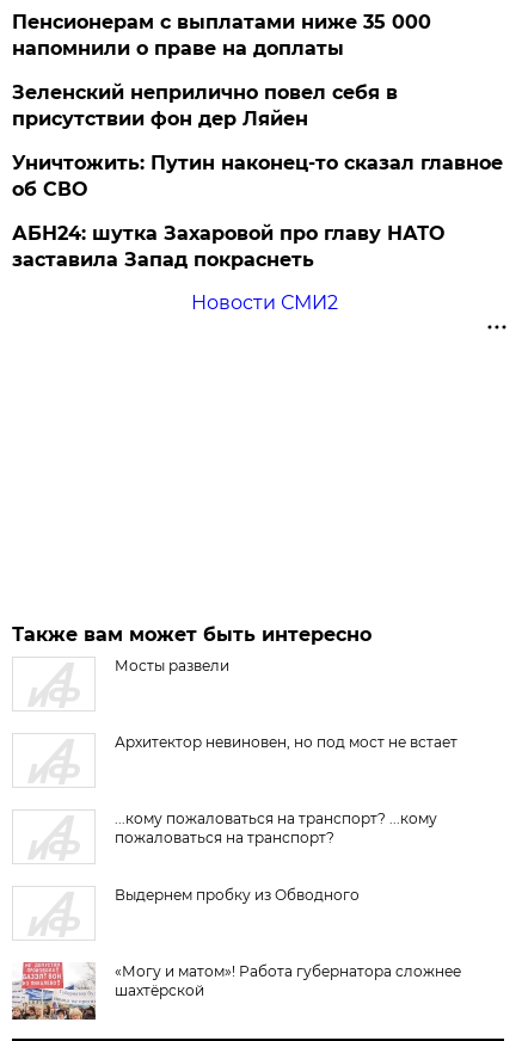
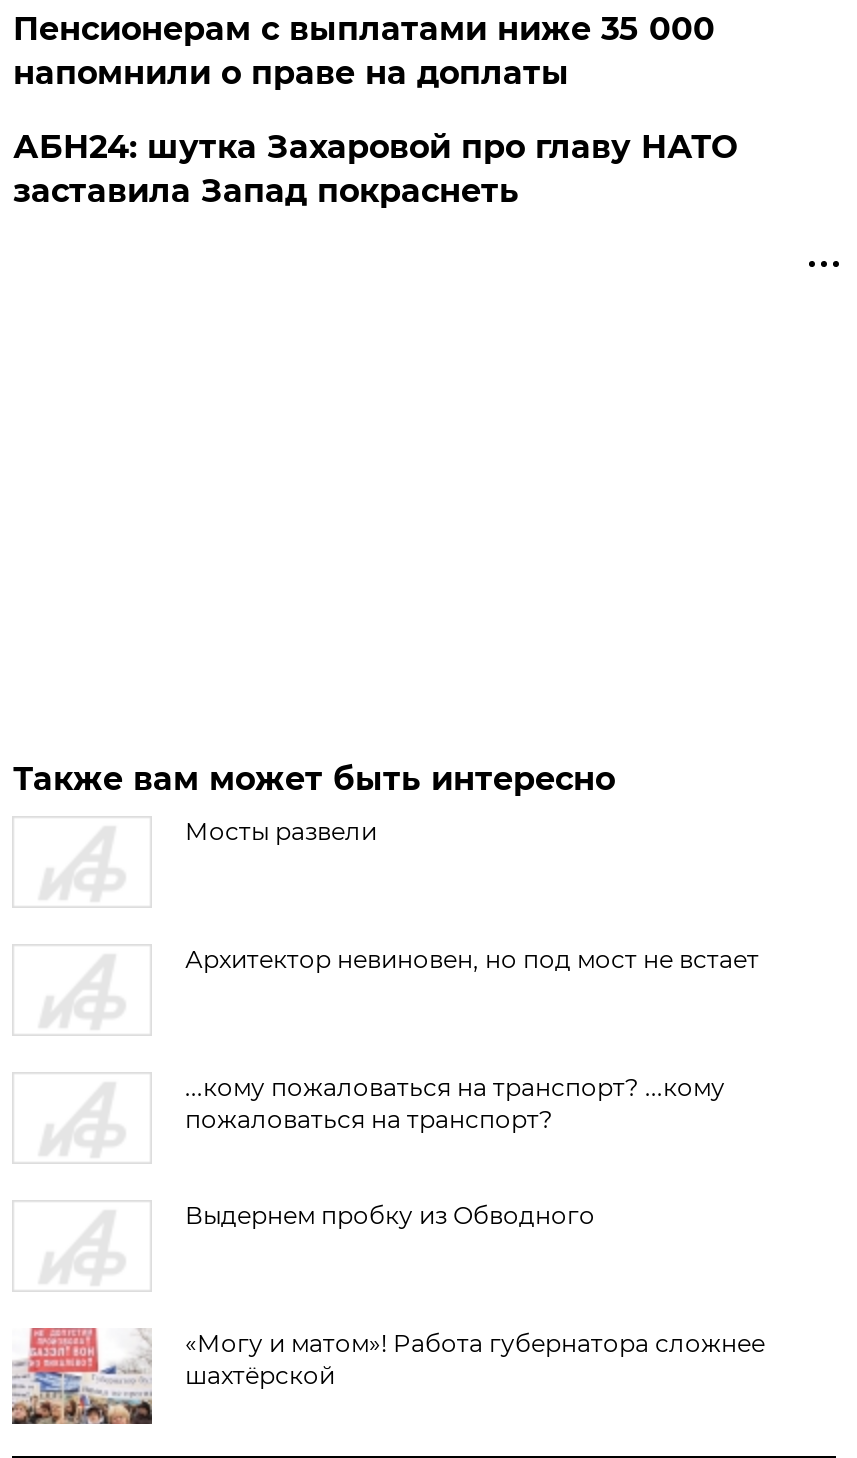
- Зеленский неприлично повел cебя в
- присутствии фон дер Ляйен
- Уничтожить: Путин наконец-то сказал главное
- об СВО

- Новости СМИ2
